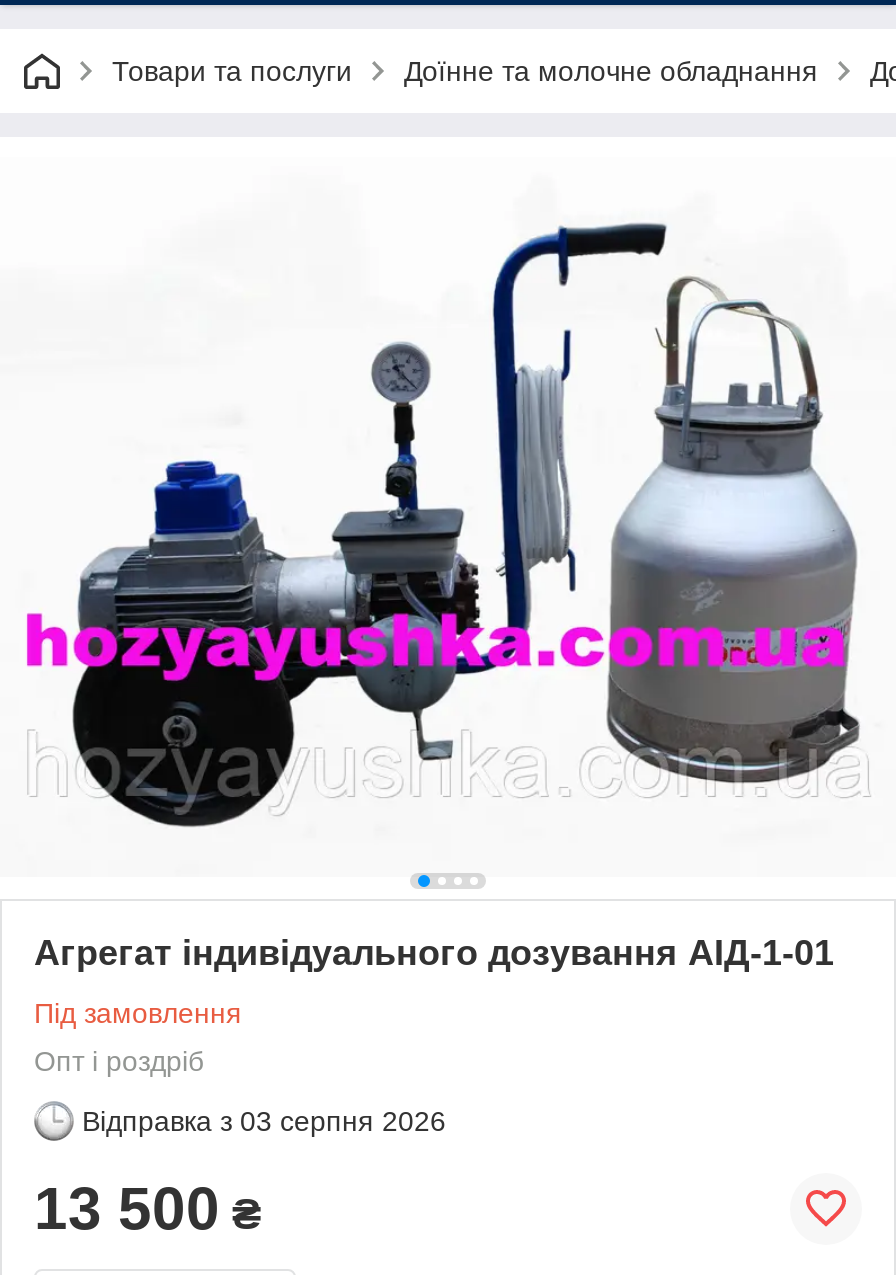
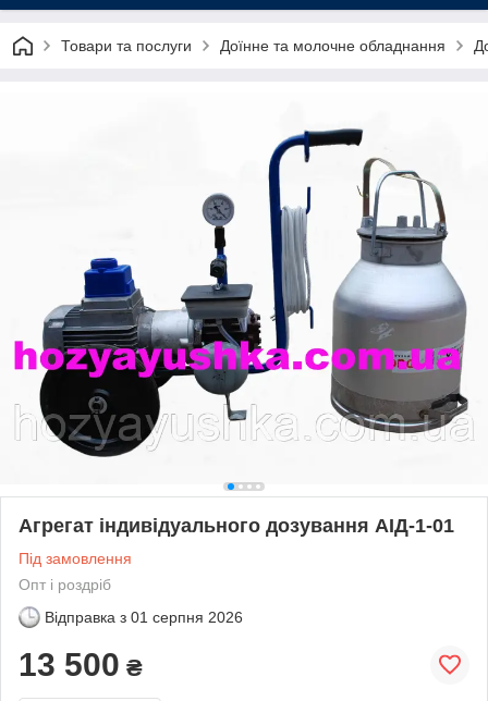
- Відправка з 03 серпня 2026
+ Відправка з 01 серпня 2026
